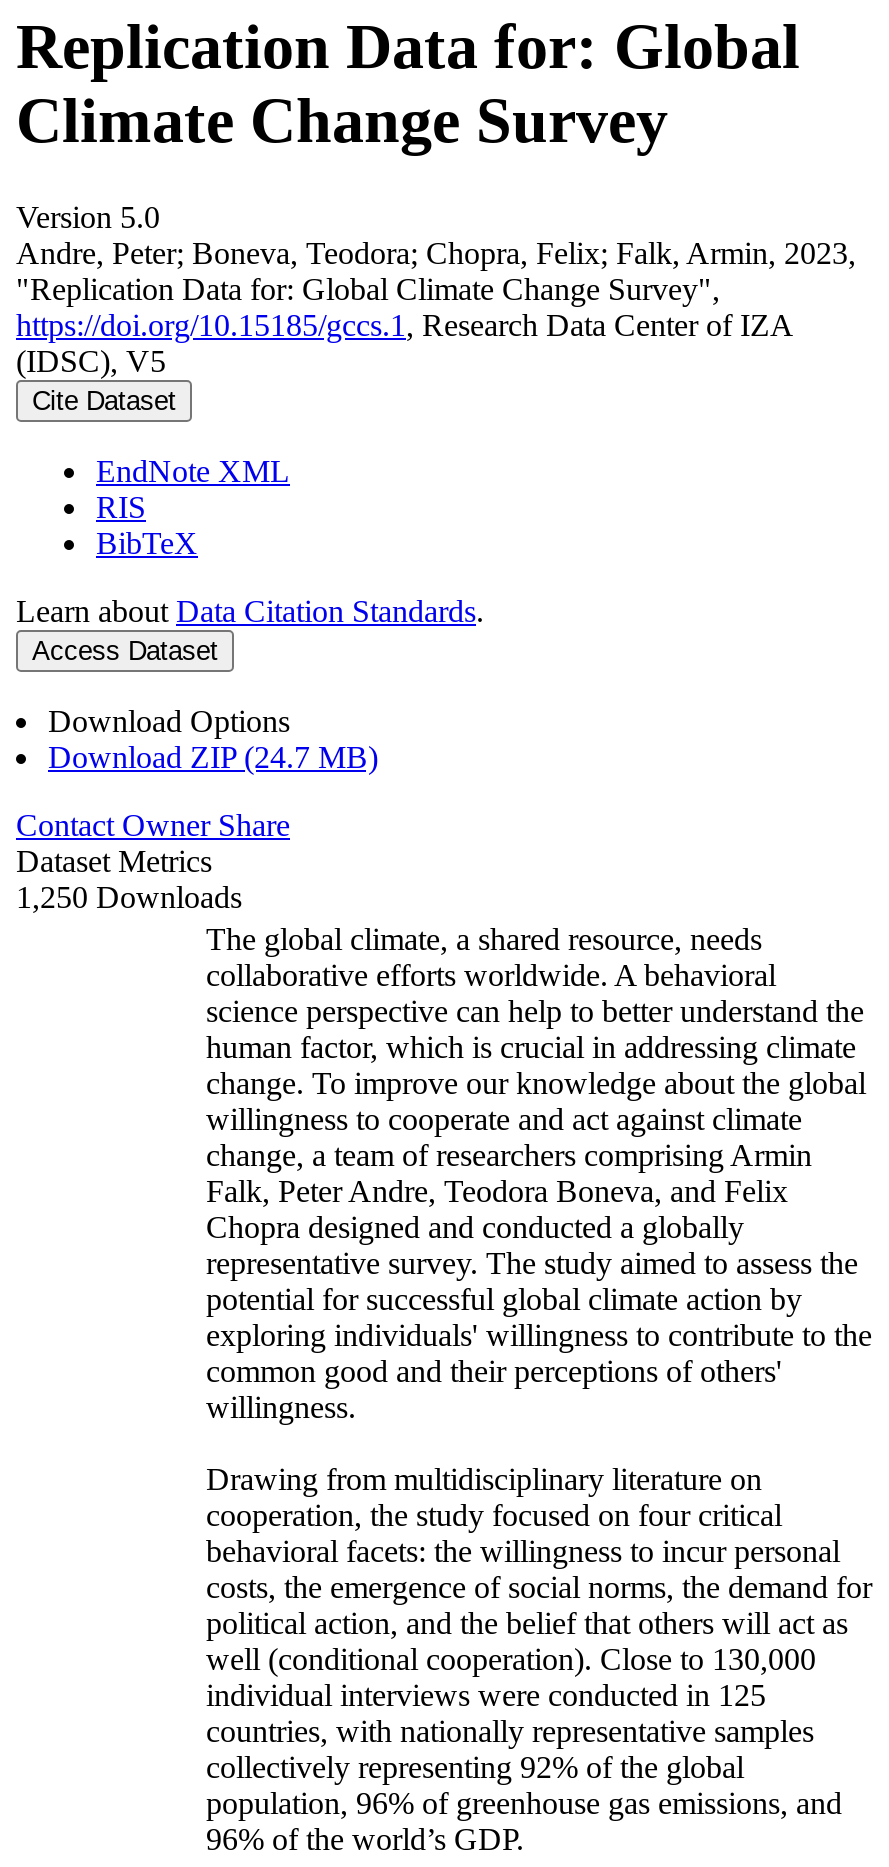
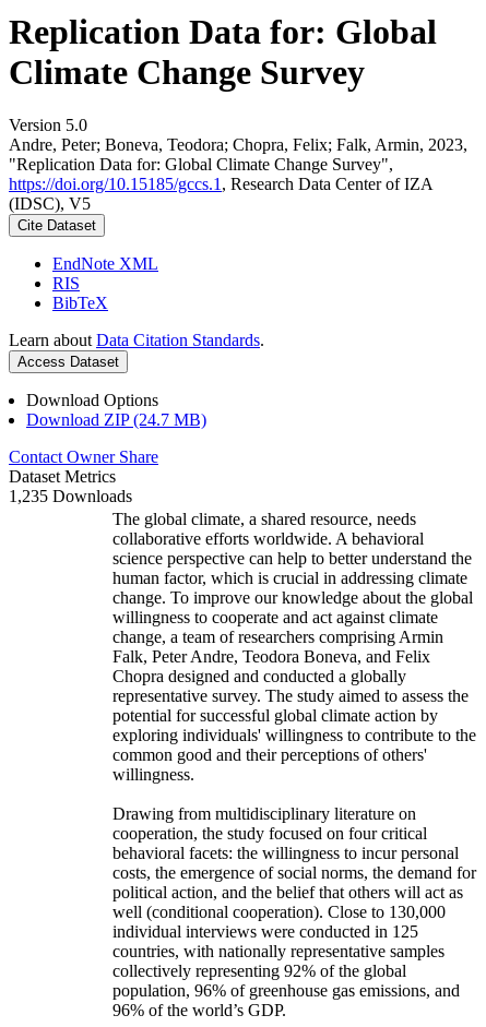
- 1,250 Downloads
+ 1,235 Downloads
